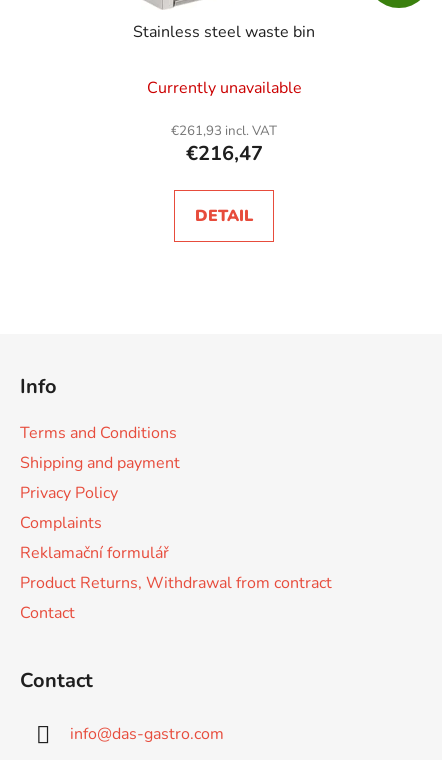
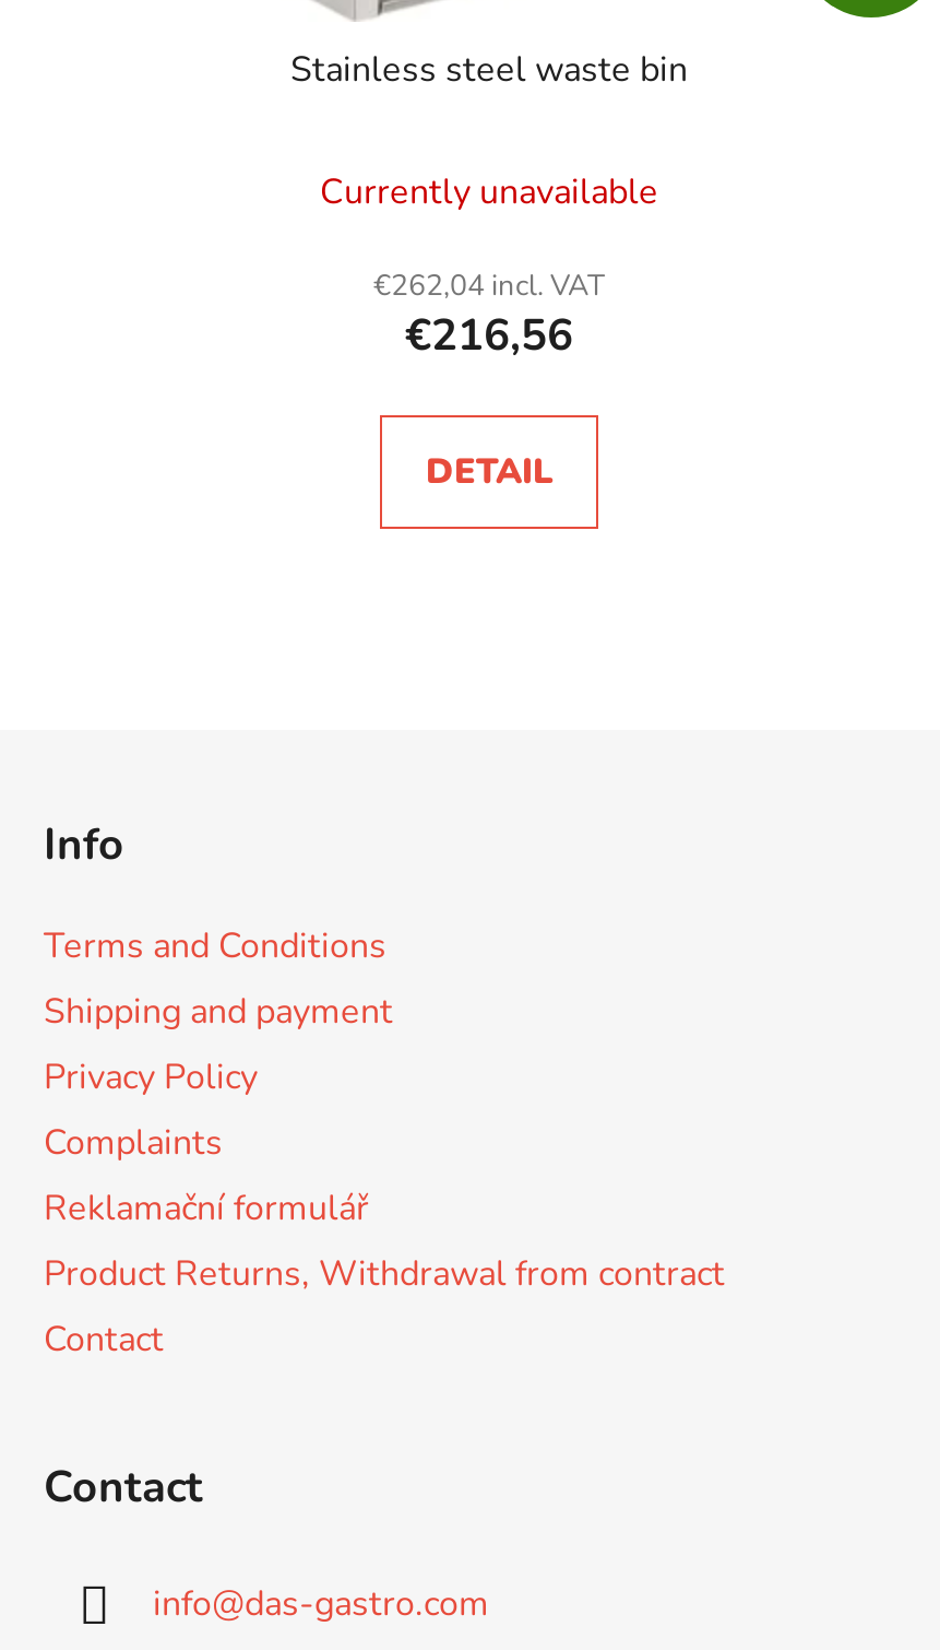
- €261,93 incl. VAT
+ €262,04 incl. VAT

- €216,47
+ €216,56
